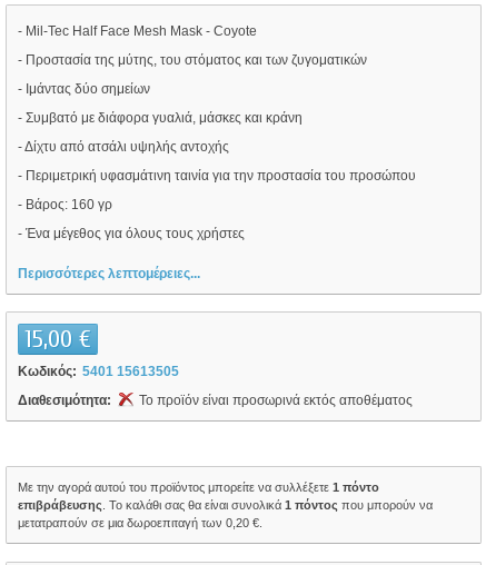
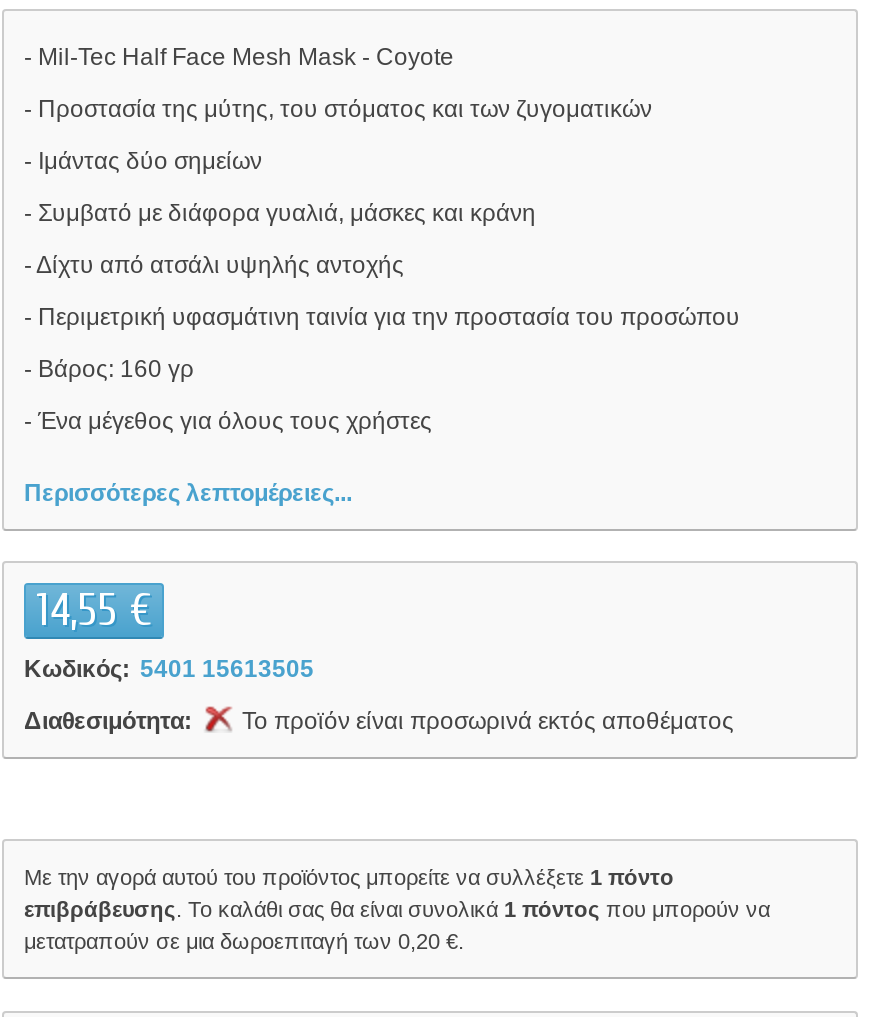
- 15,00 €
+ 14,55 €
